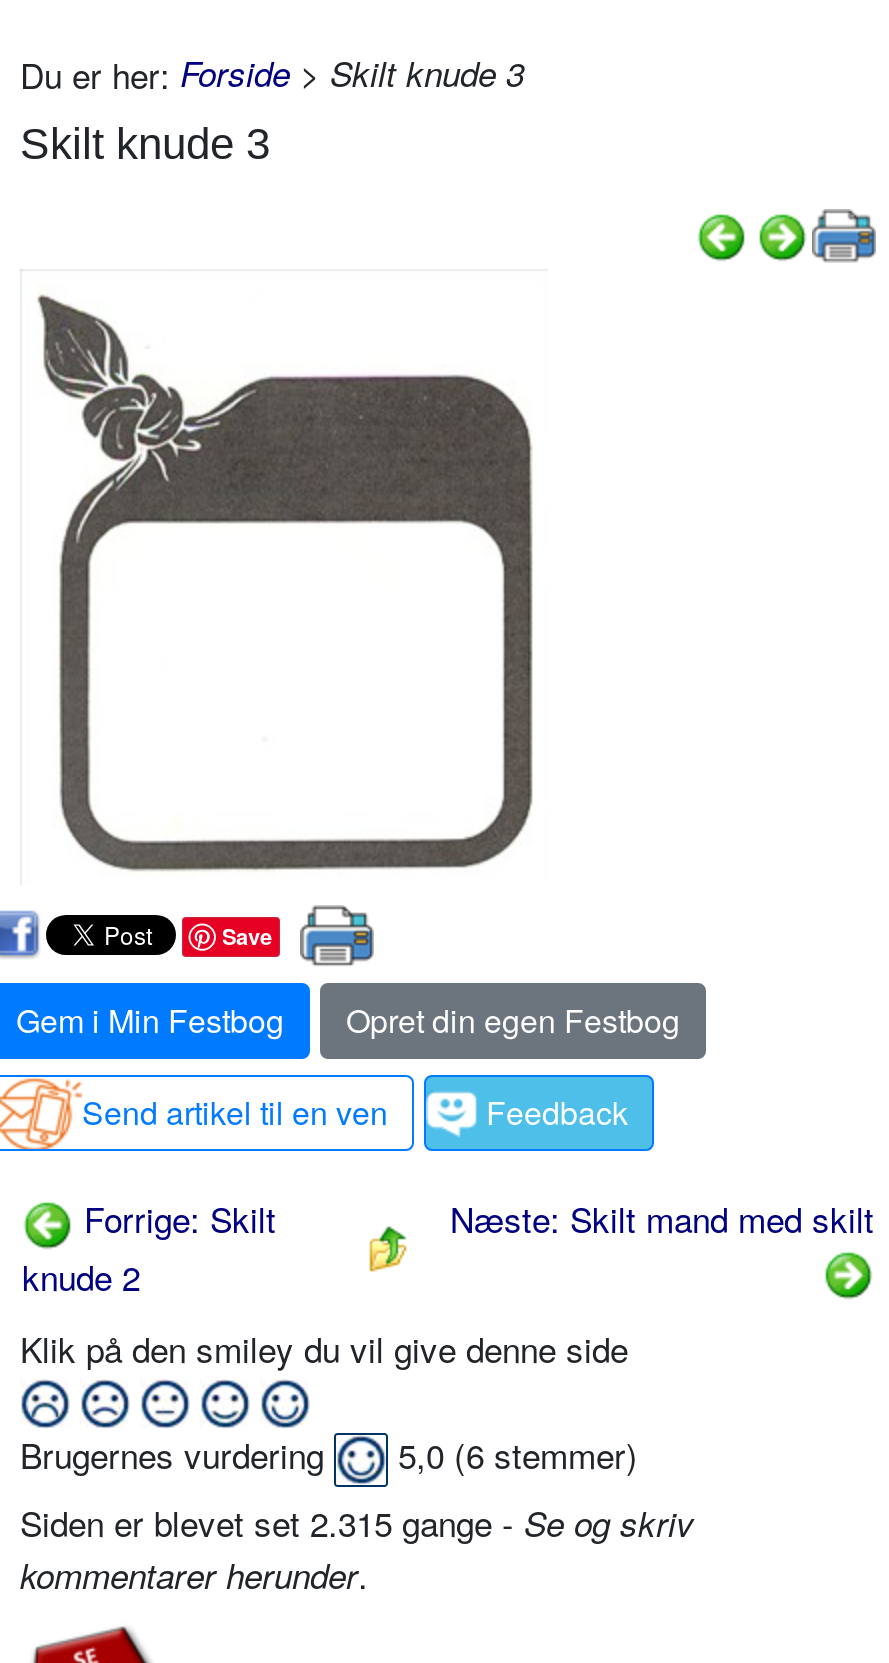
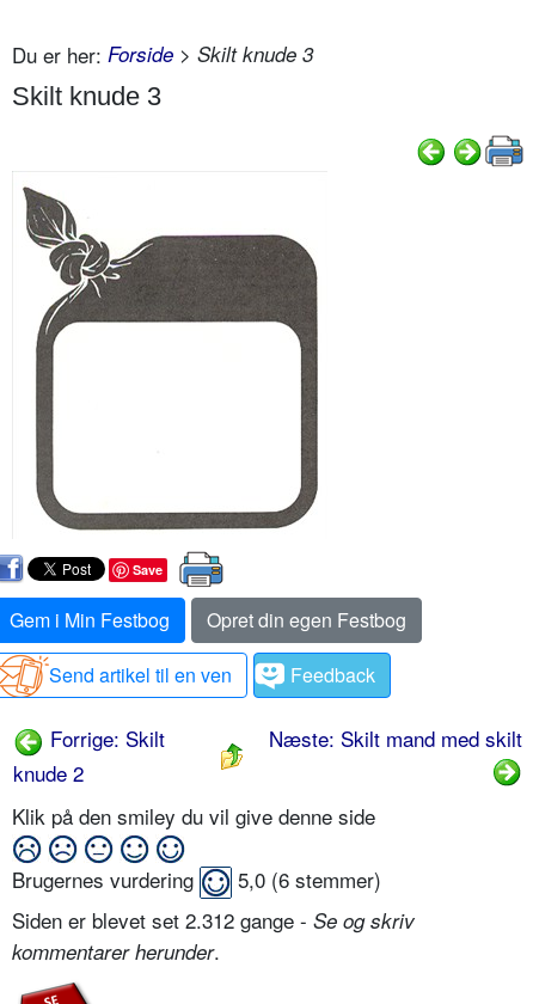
- Siden er blevet set 2.315 gange - Se og skriv
+ Siden er blevet set 2.312 gange - Se og skriv
